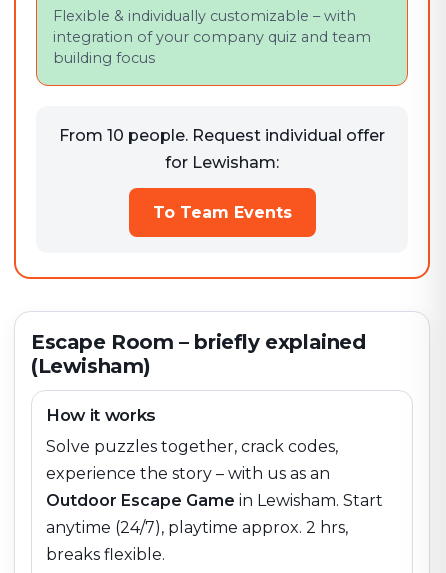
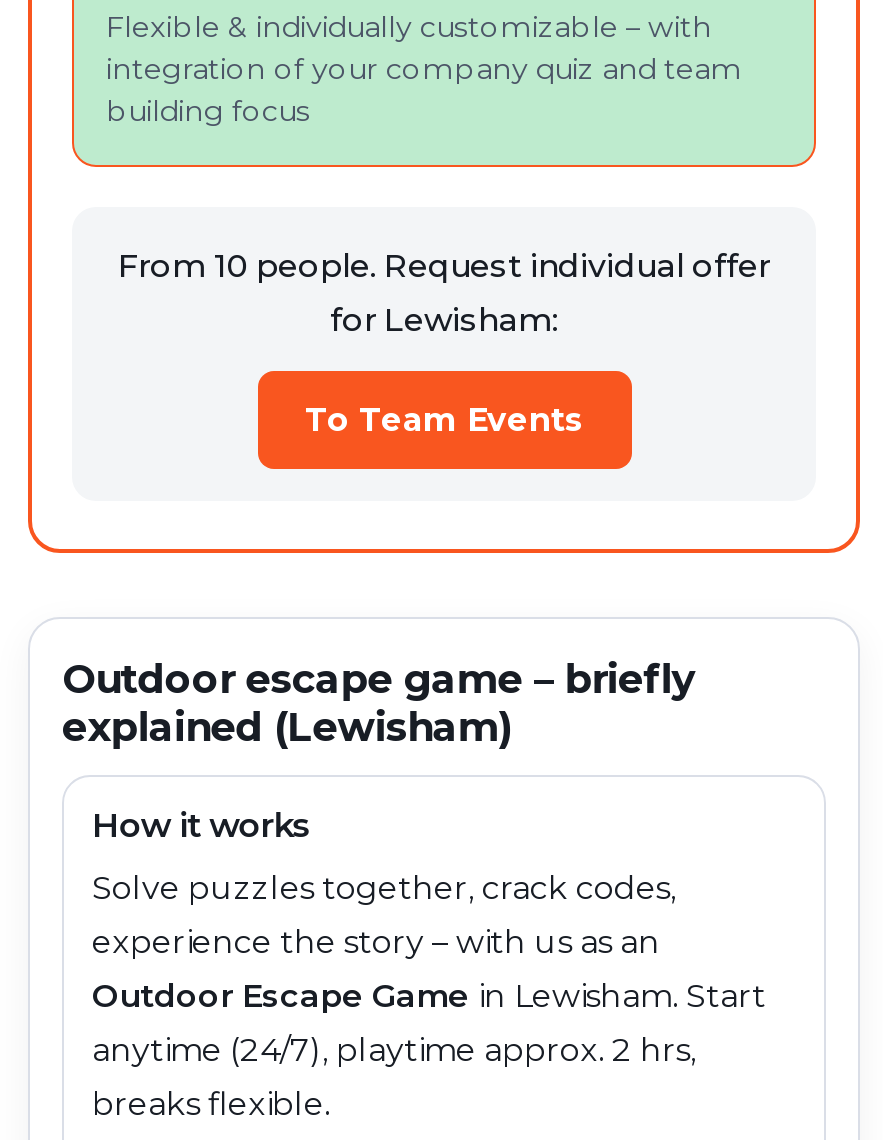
- Escape Room – briefly explained
- (Lewisham)
+ Outdoor escape game – briefly
+ explained (Lewisham)
